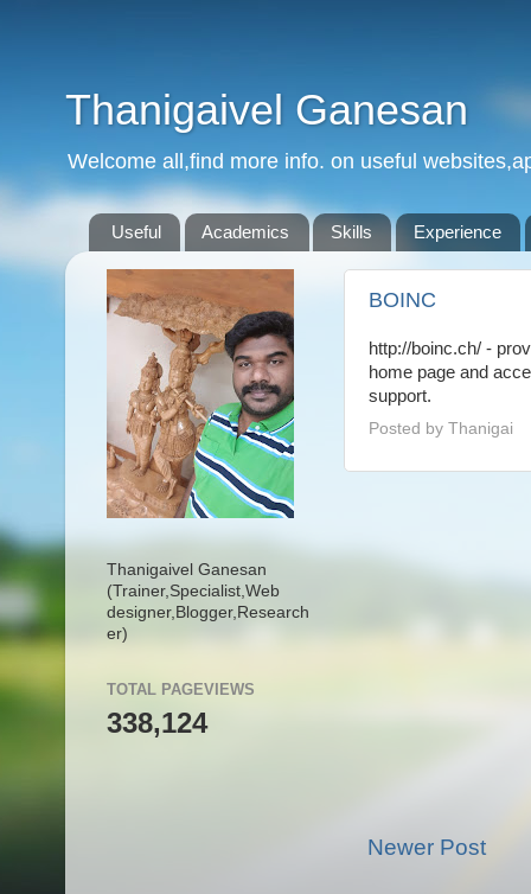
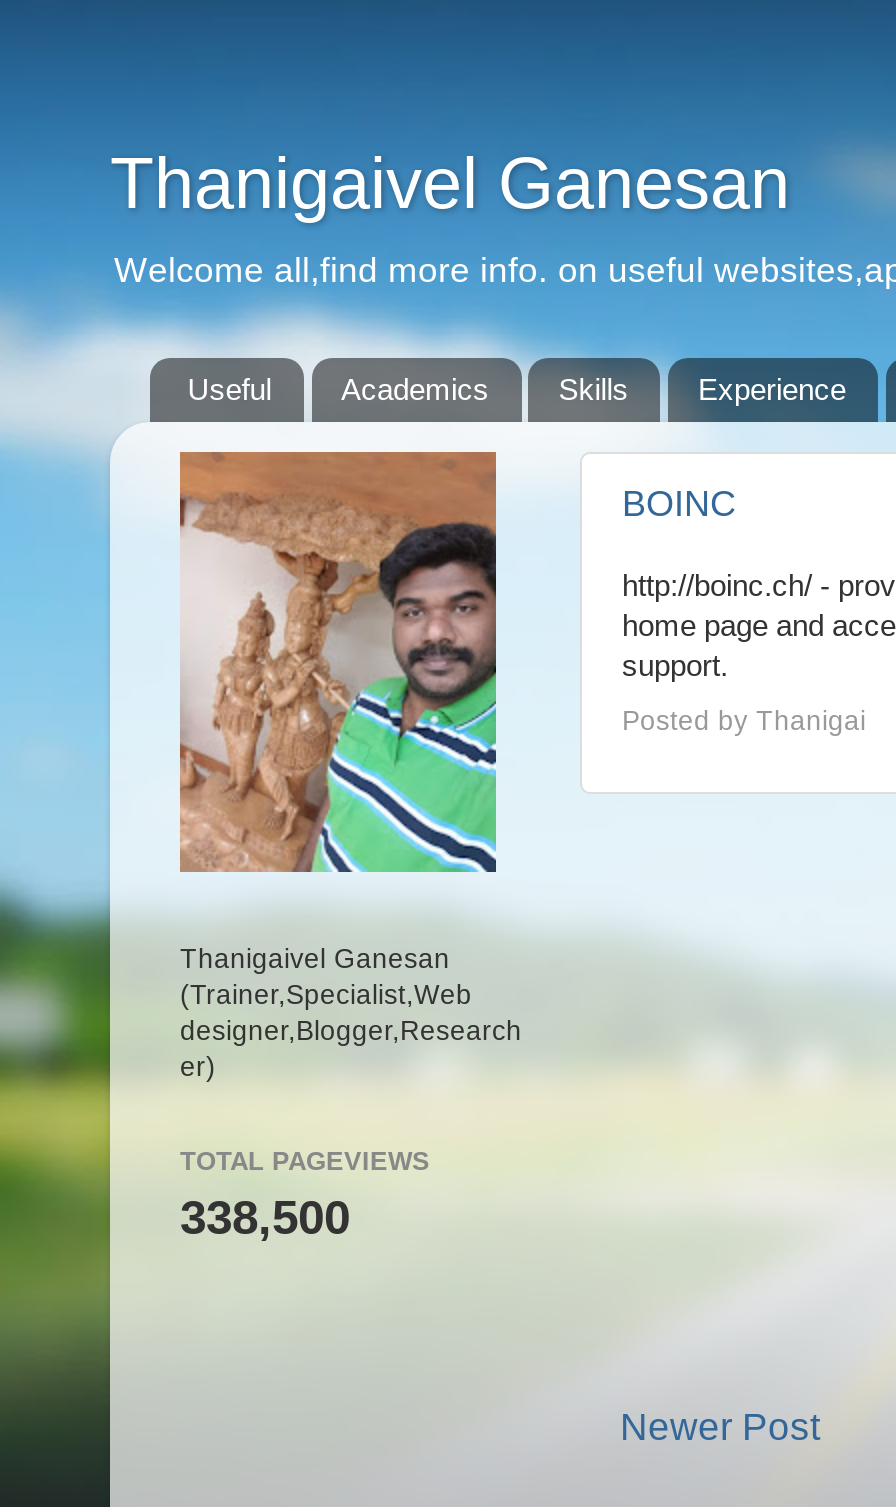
- 338,124
+ 338,500
